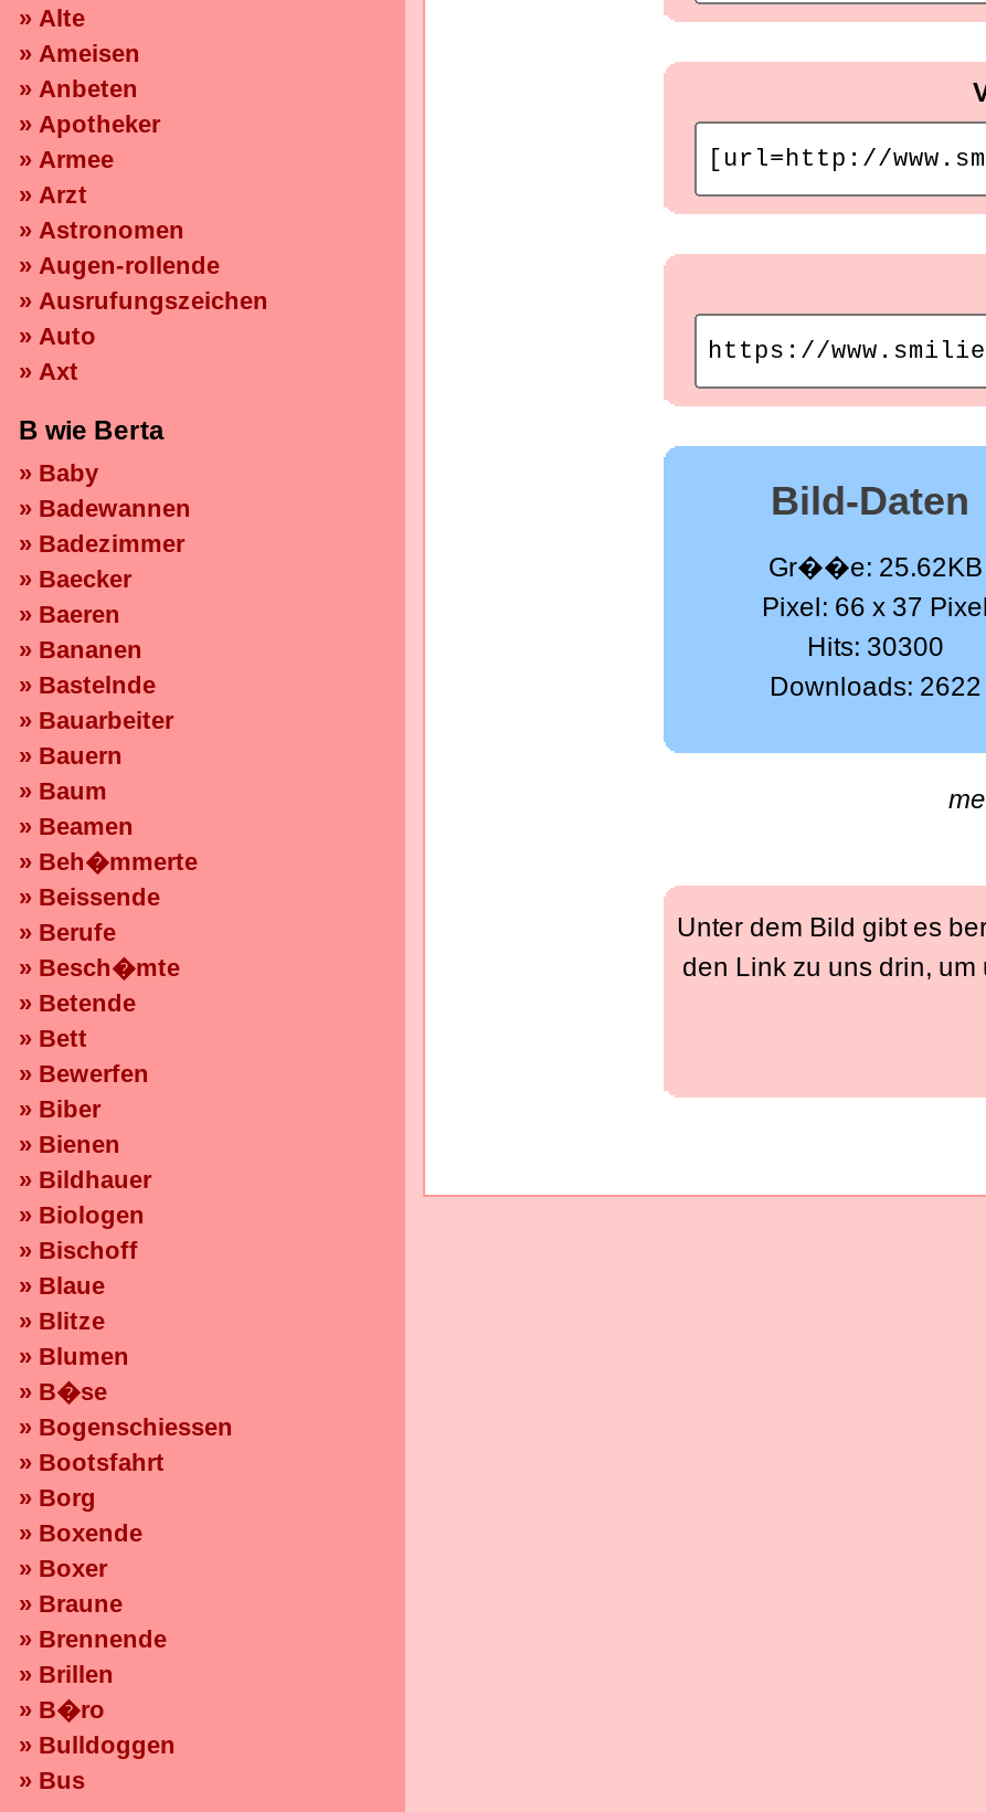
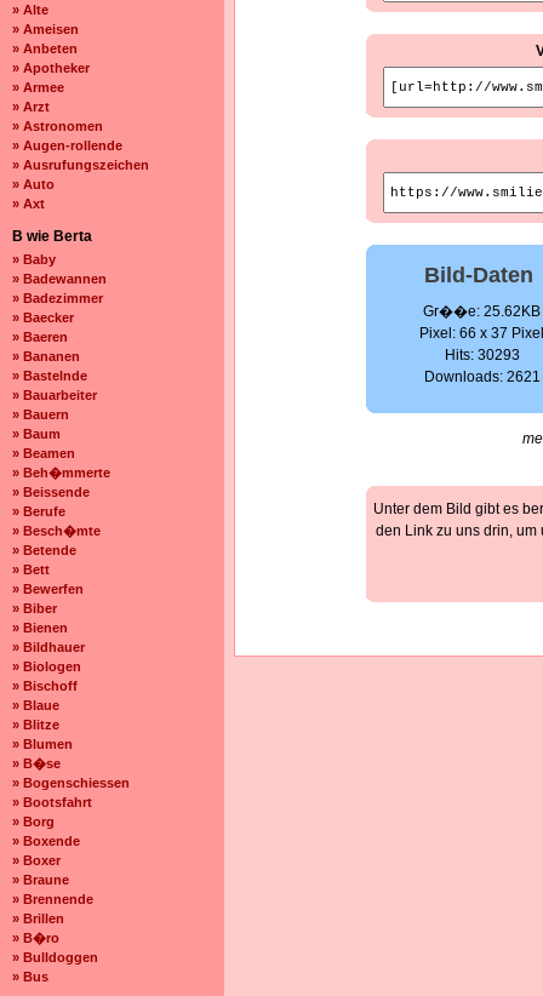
- Hits: 30300
+ Hits: 30293

- Downloads: 2622
+ Downloads: 2621
